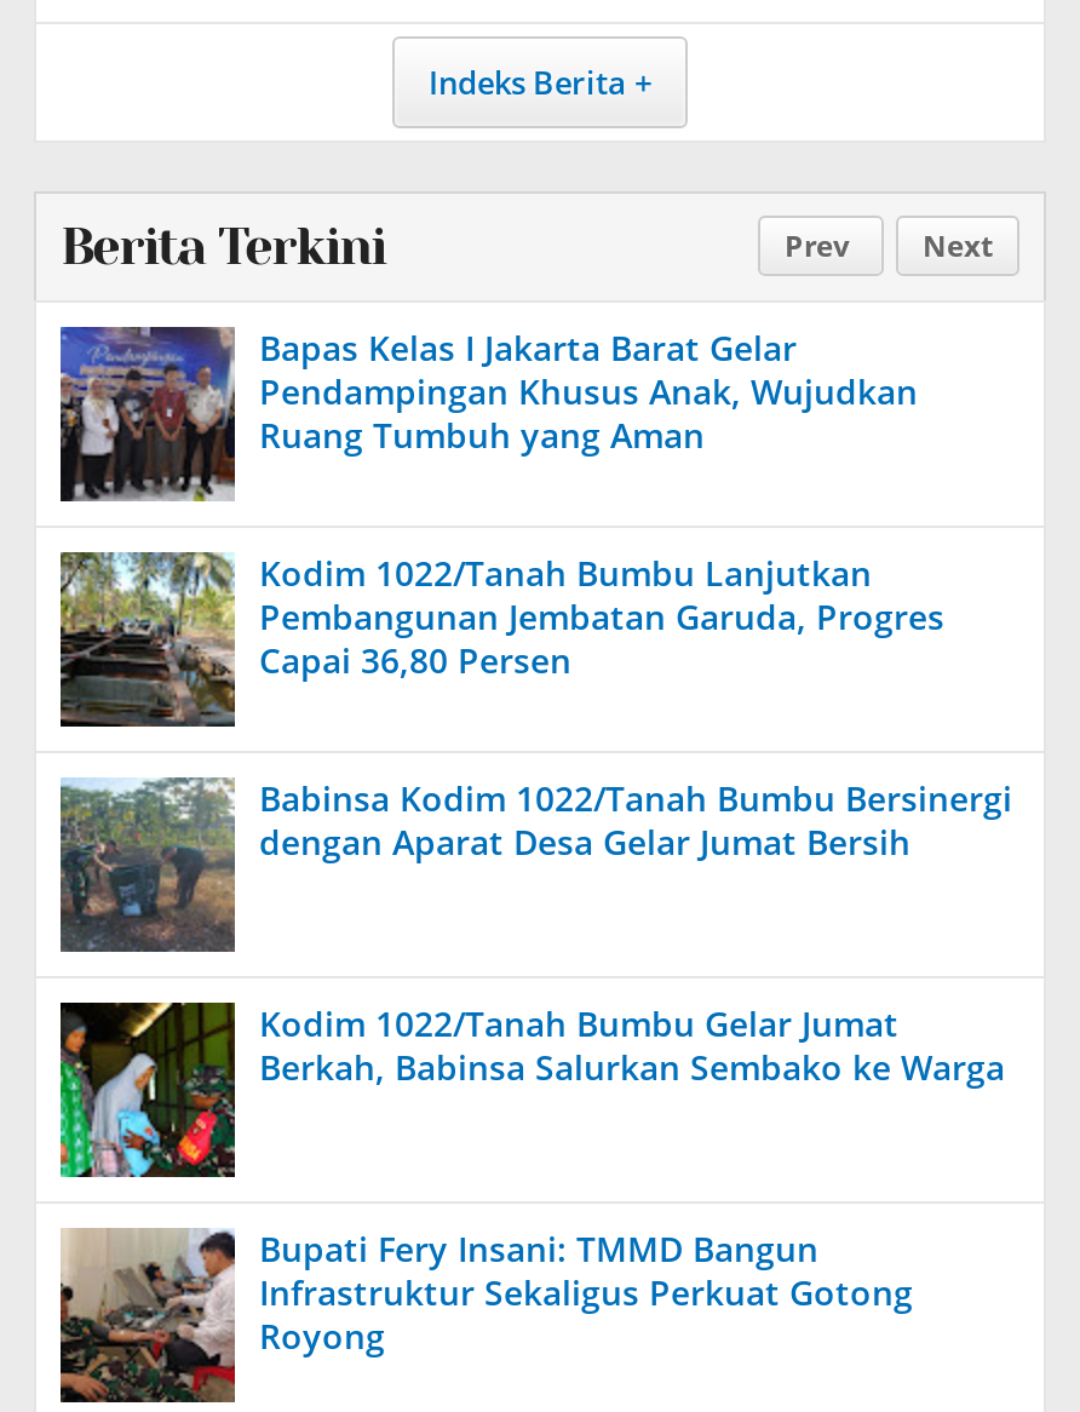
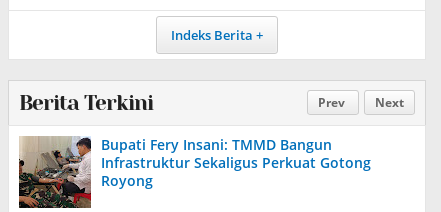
- [image]
- Bapas Kelas I Jakarta Barat Gelar
- Pendampingan Khusus Anak, Wujudkan
- Ruang Tumbuh yang Aman
- Kodim 1022/Tanah Bumbu Lanjutkan
- Pembangunan Jembatan Garuda, Progres
- Capai 36,80 Persen
- Babinsa Kodim 1022/Tanah Bumbu Bersinergi
- dengan Aparat Desa Gelar Jumat Bersih

- [image]

- [image]
- Kodim 1022/Tanah Bumbu Gelar Jumat
- Berkah, Babinsa Salurkan Sembako ke Warga

- [image]
